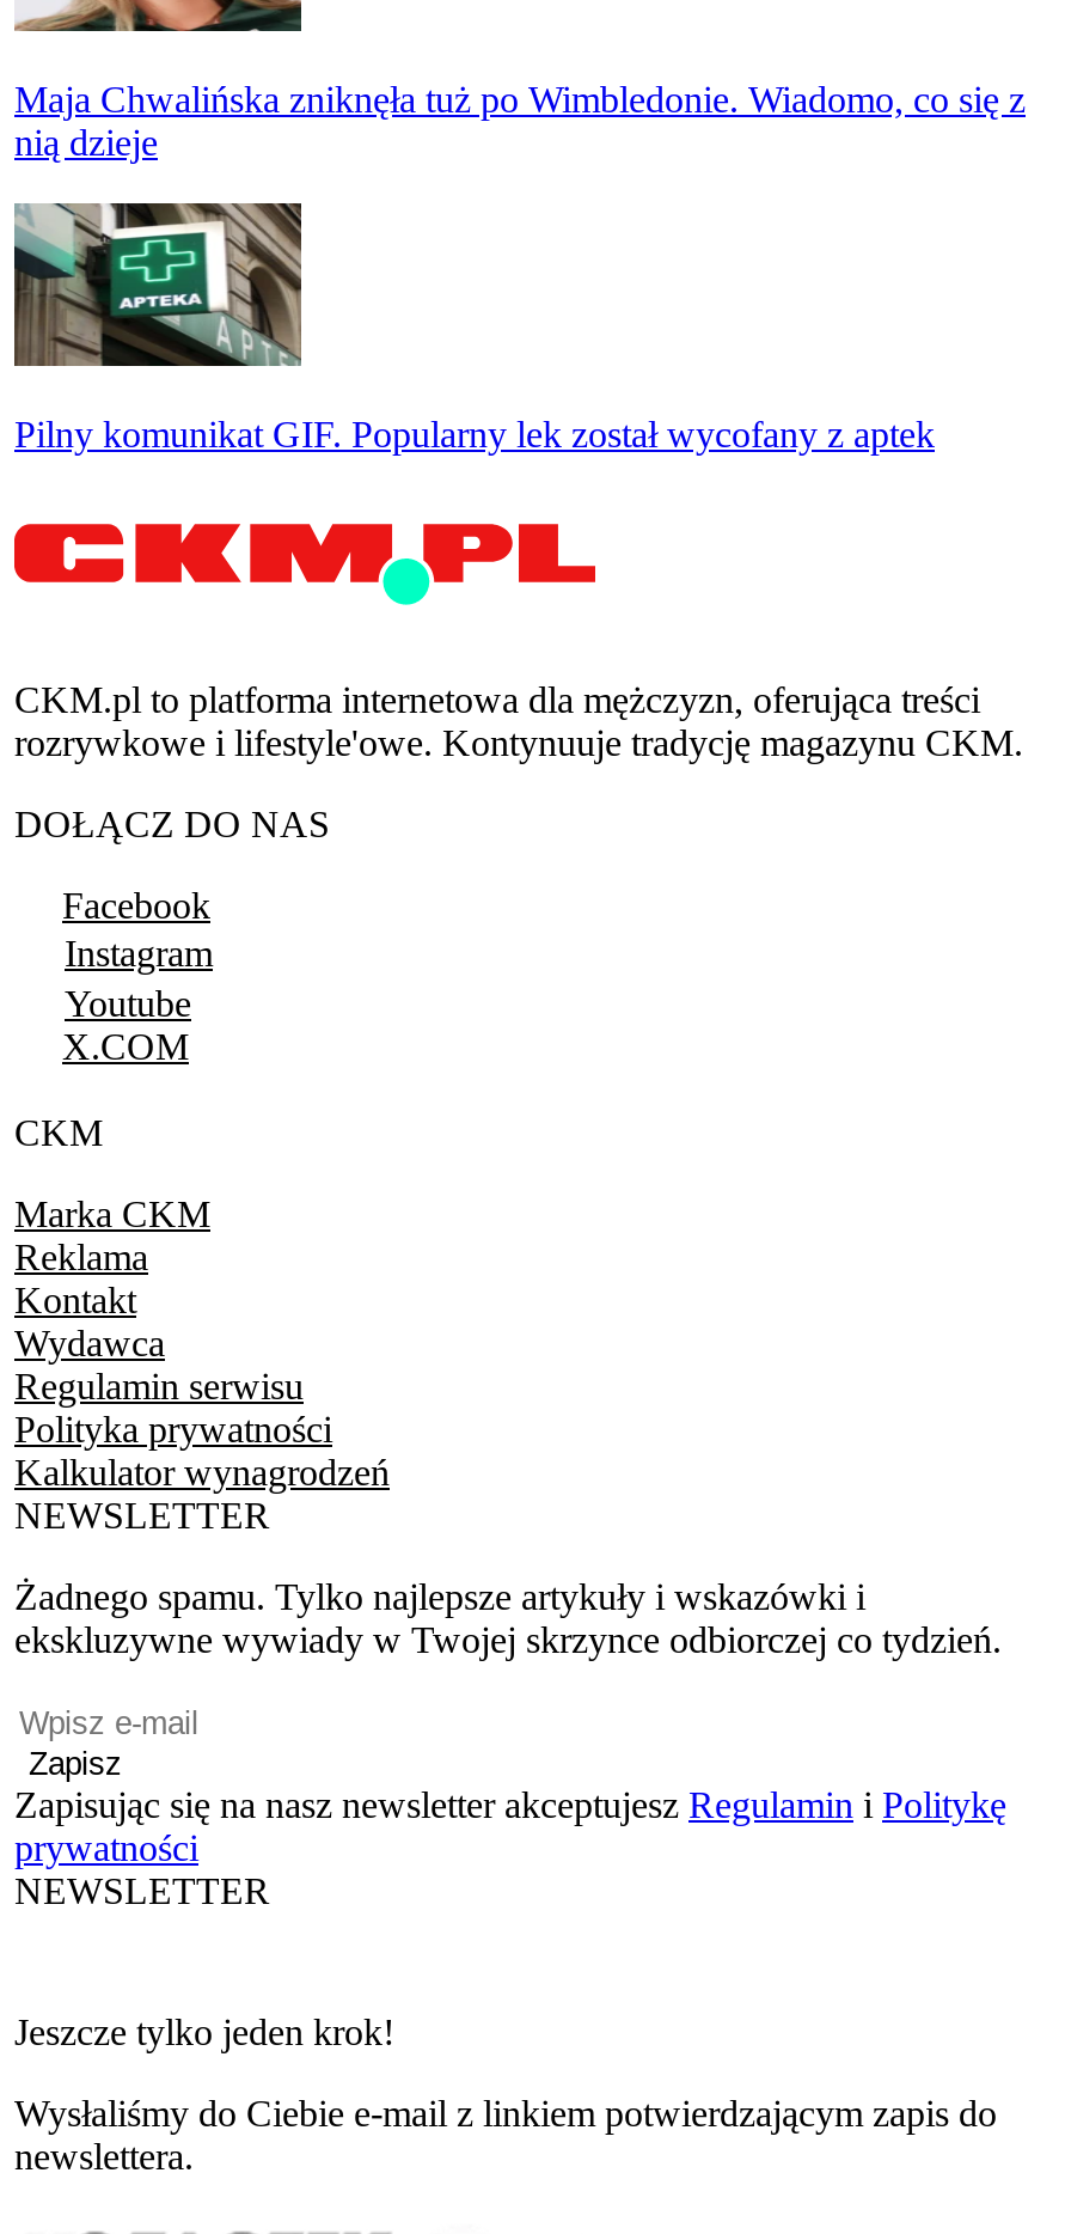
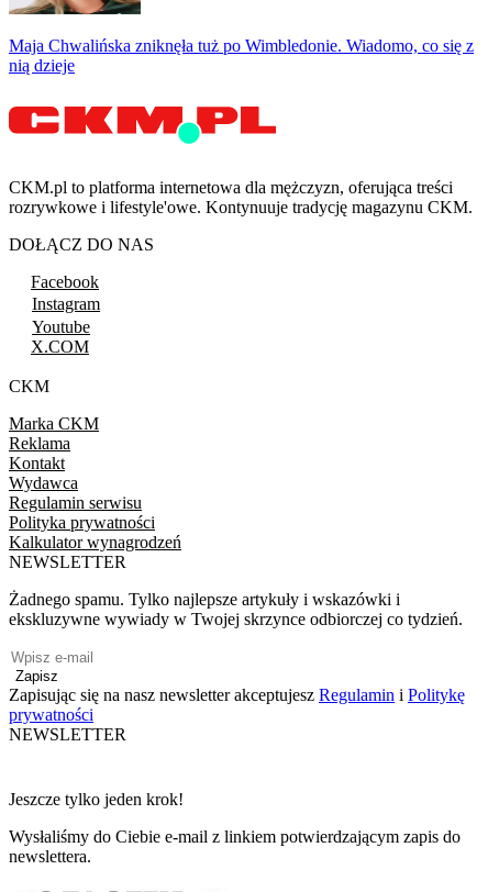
- [image]
- Pilny komunikat GIF. Popularny lek został wycofany z aptek
